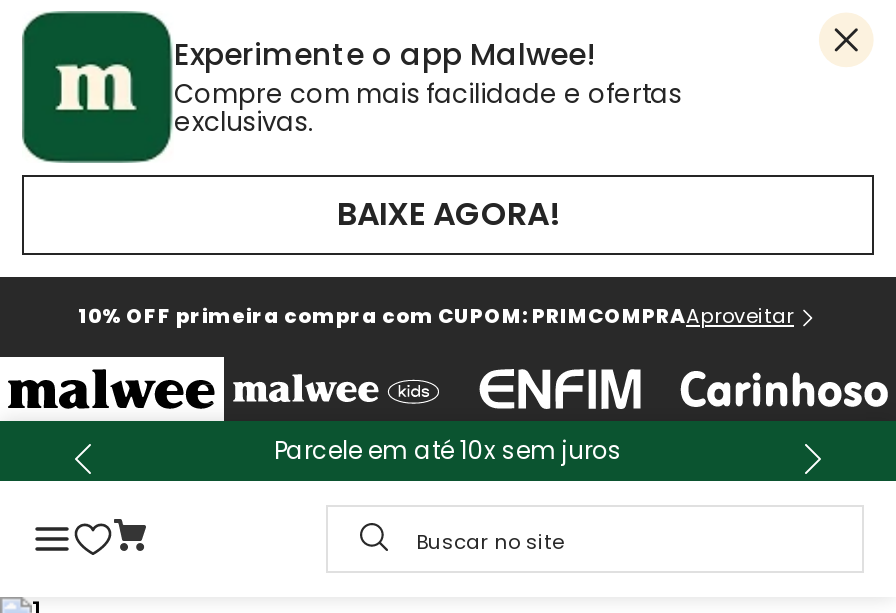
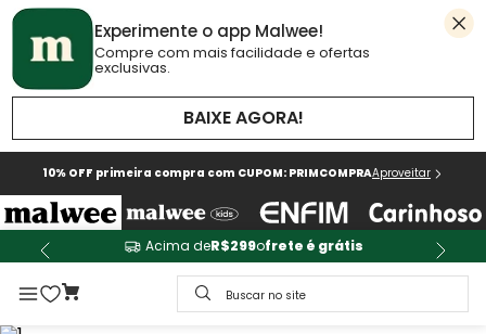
- Parcele em até 10x sem juros
+ Acima deR$299ofrete é grátis
